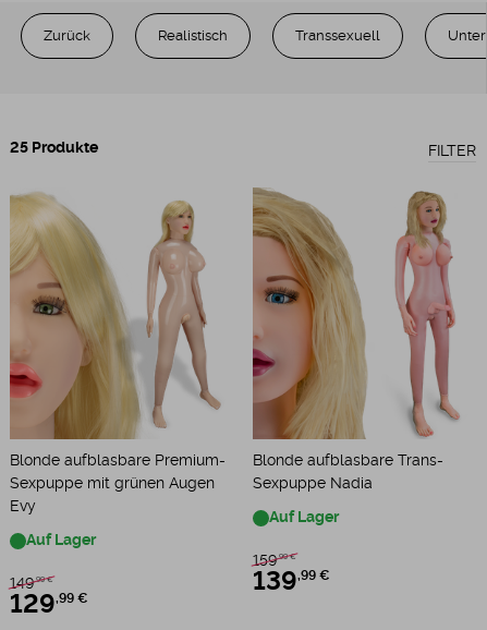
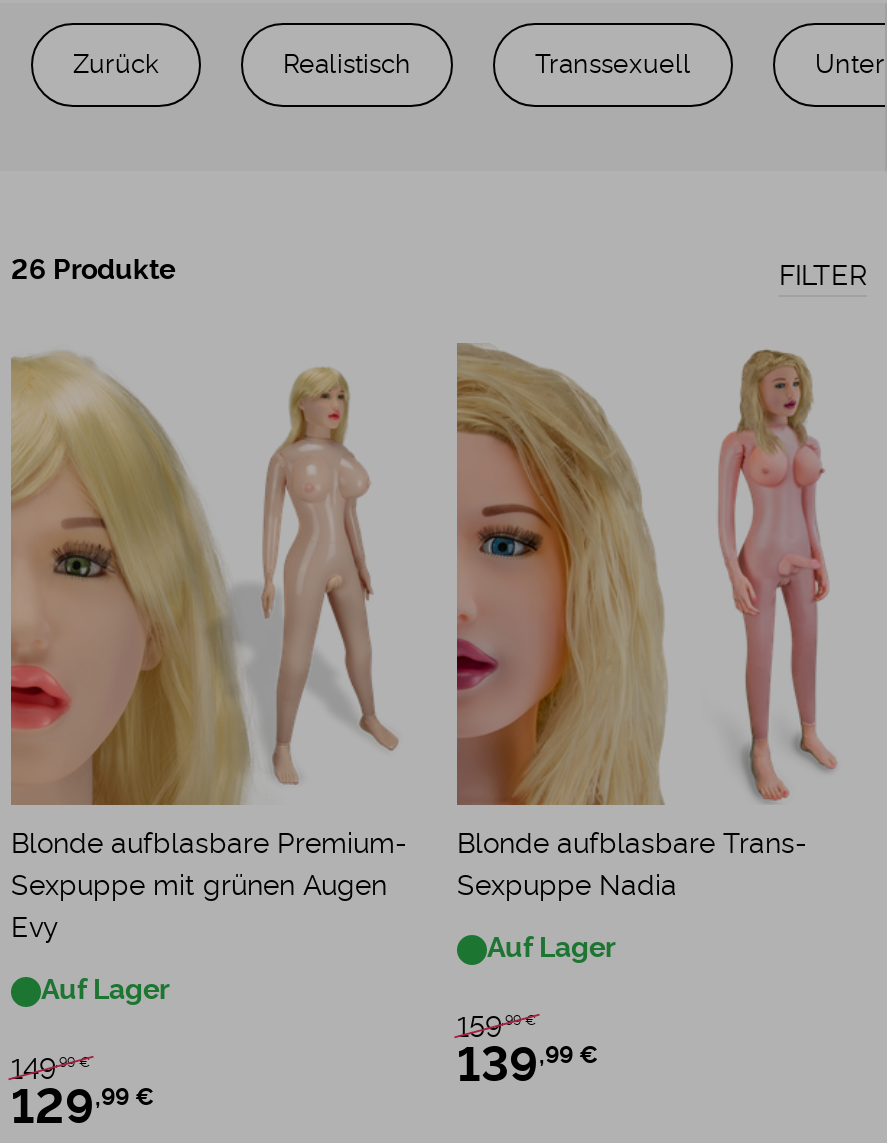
- 25 Produkte
+ 26 Produkte
